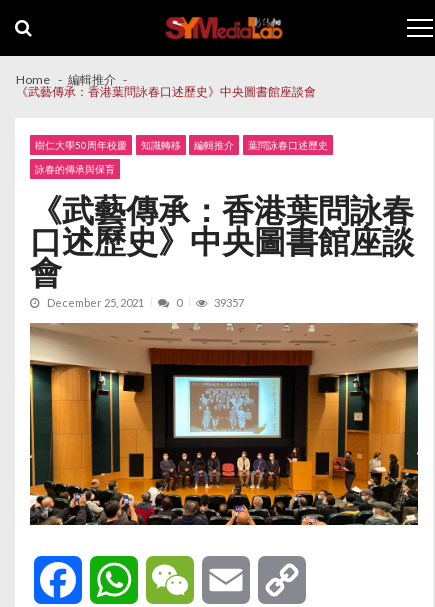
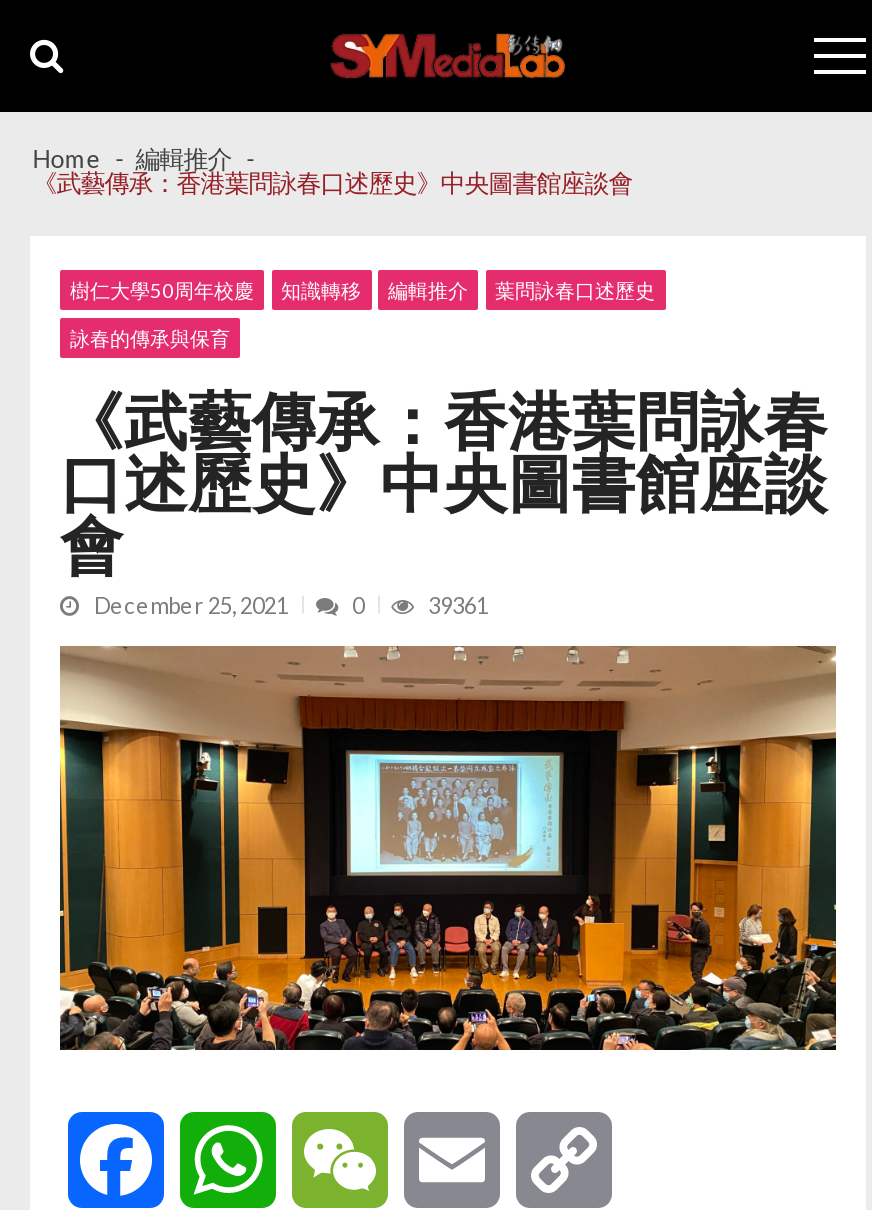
- 39357
+ 39361
